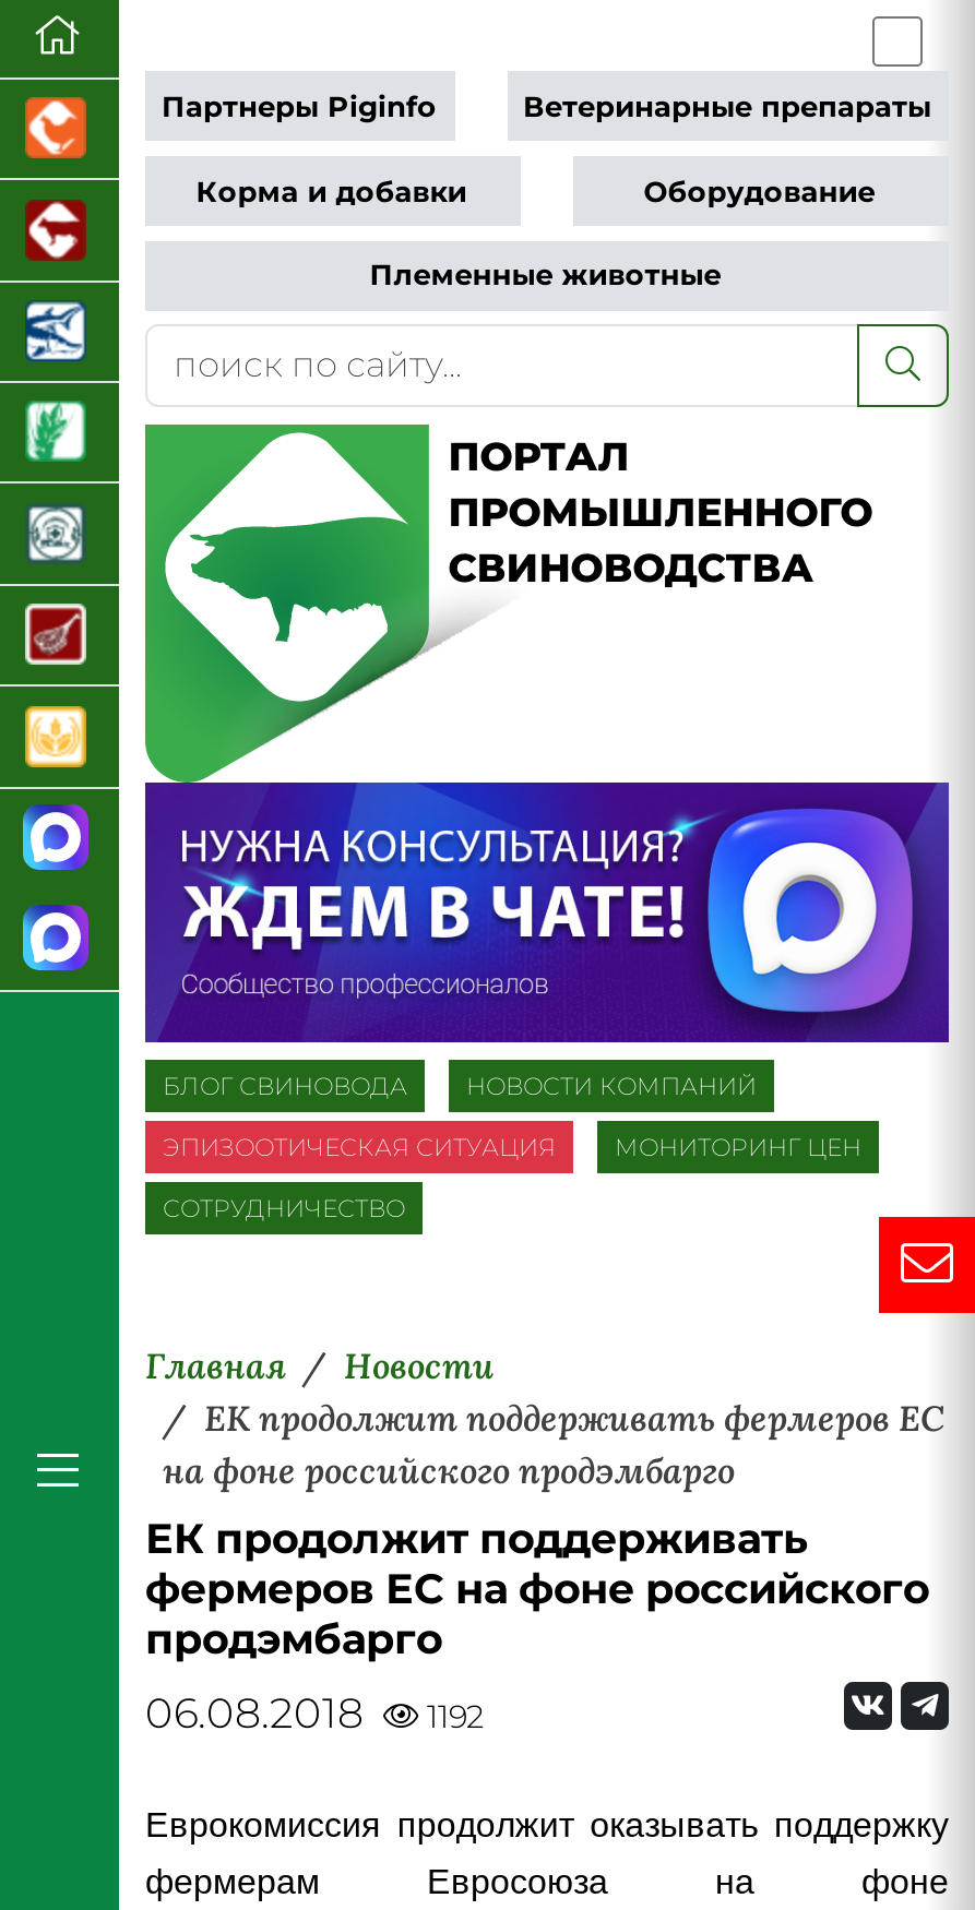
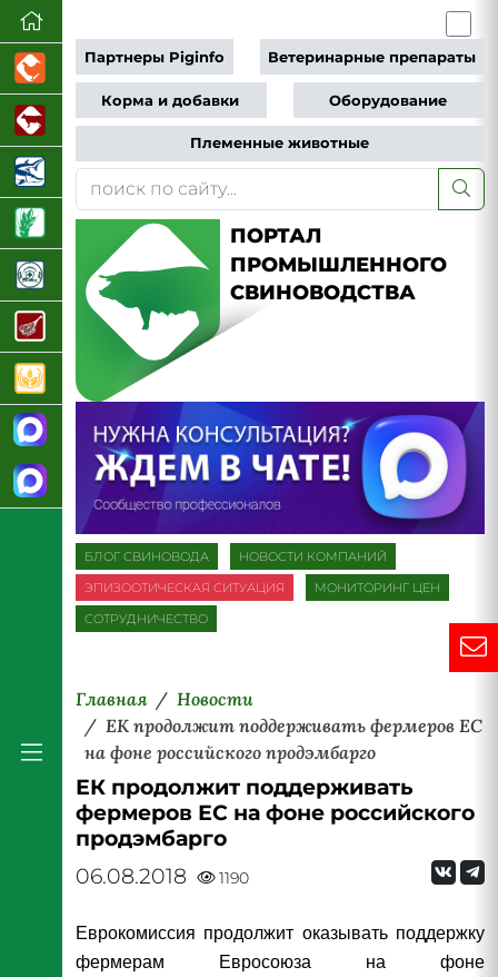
- 06.08.2018 1192
+ 06.08.2018 1190
